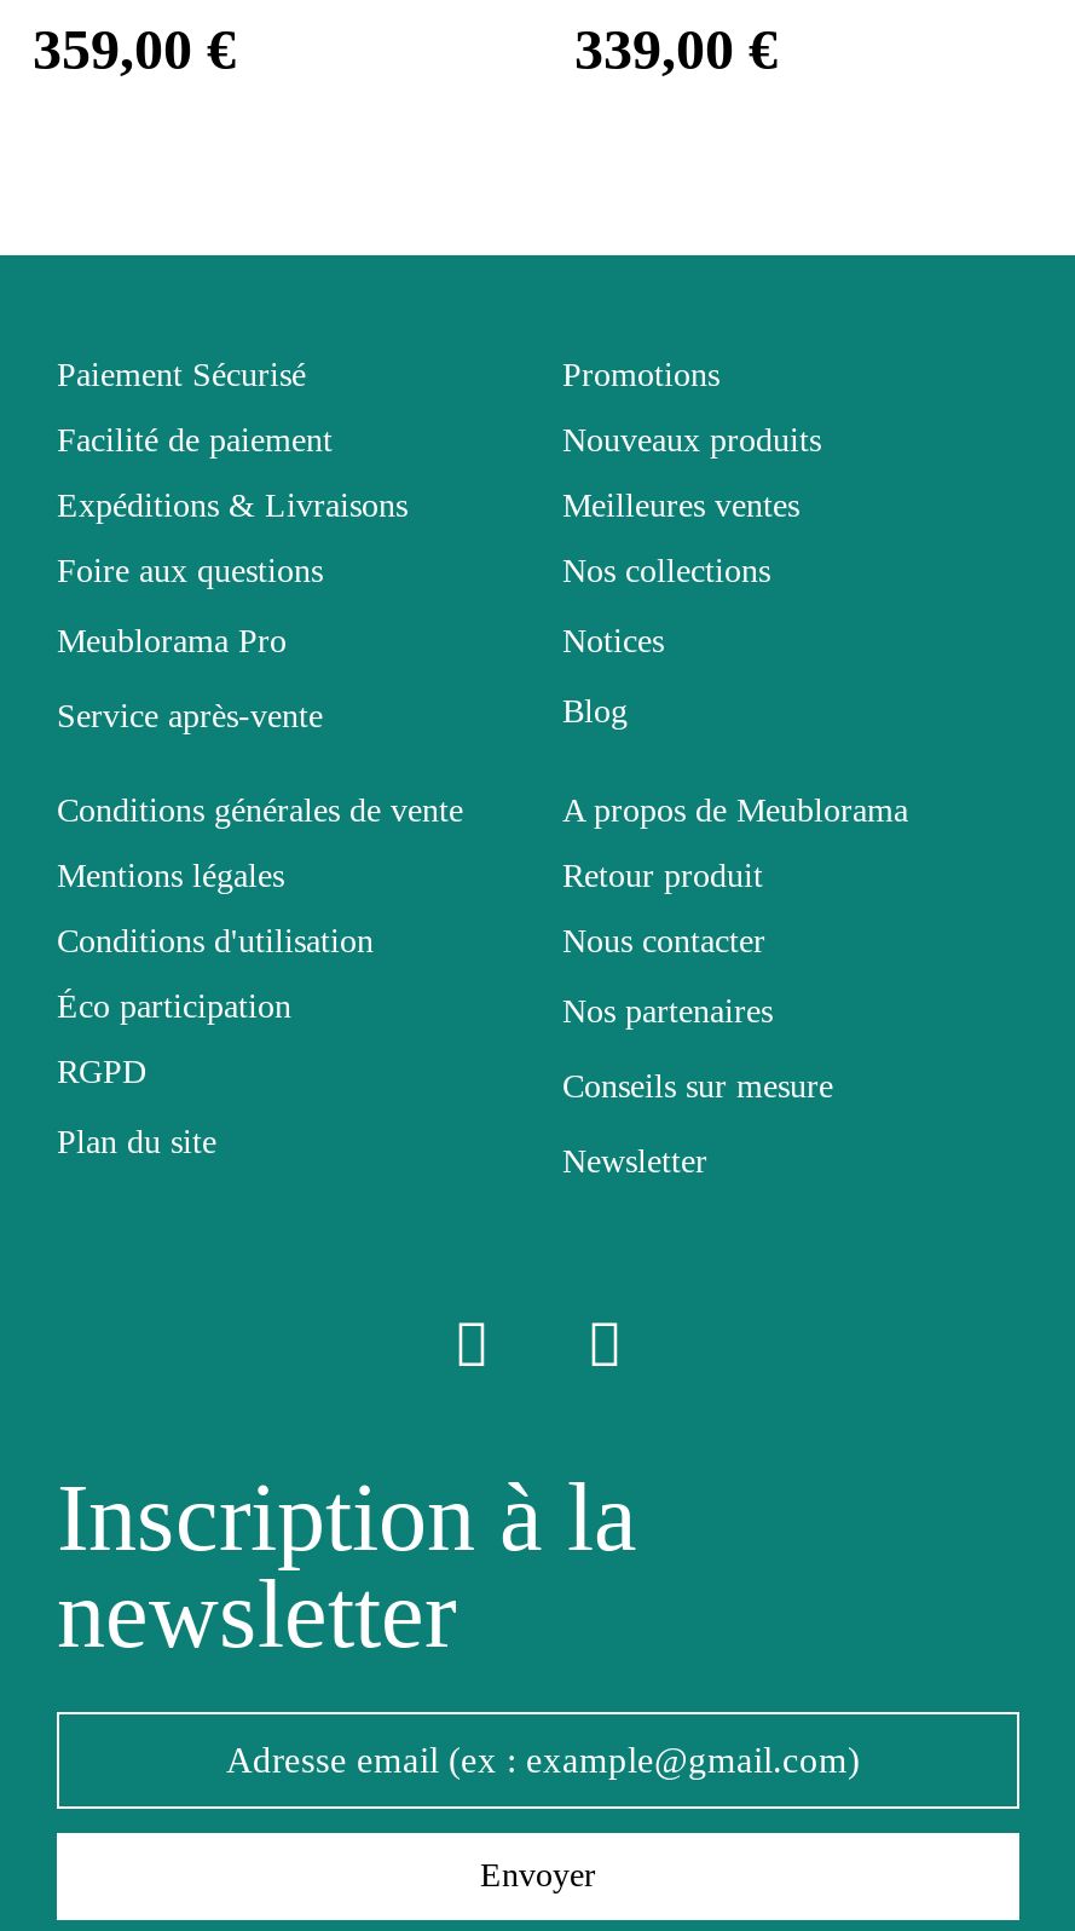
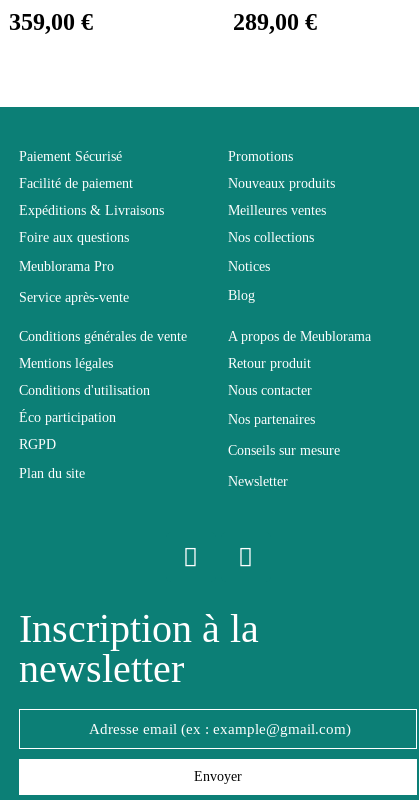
- 339,00 €
+ 289,00 €
